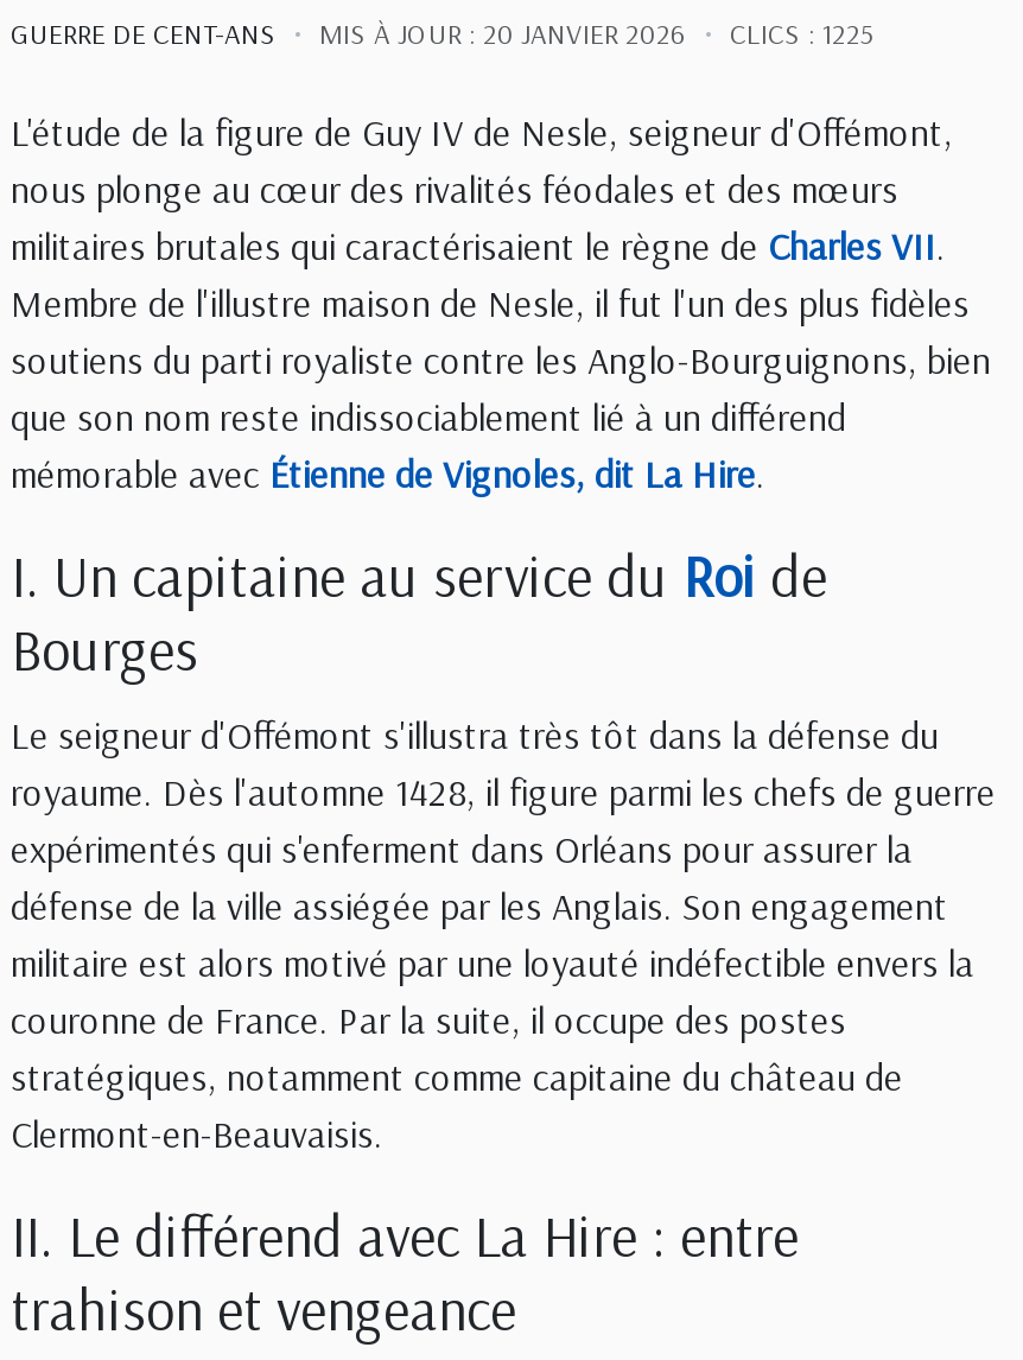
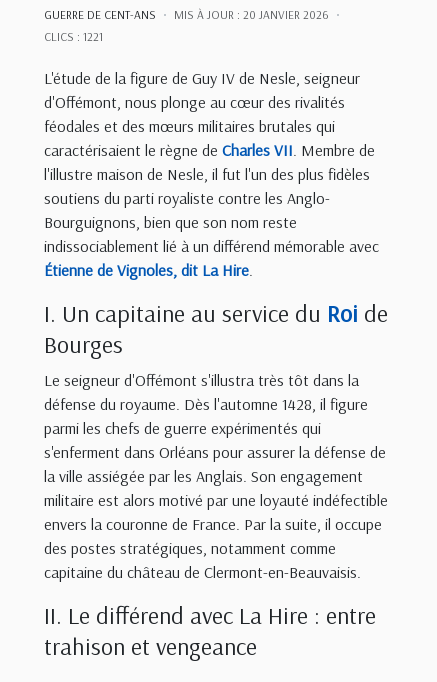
- CLICS : 1225
+ CLICS : 1221
